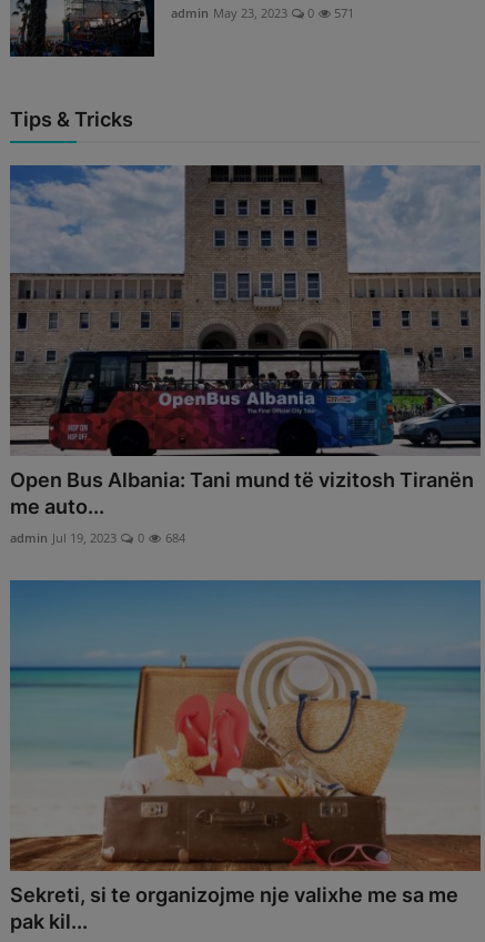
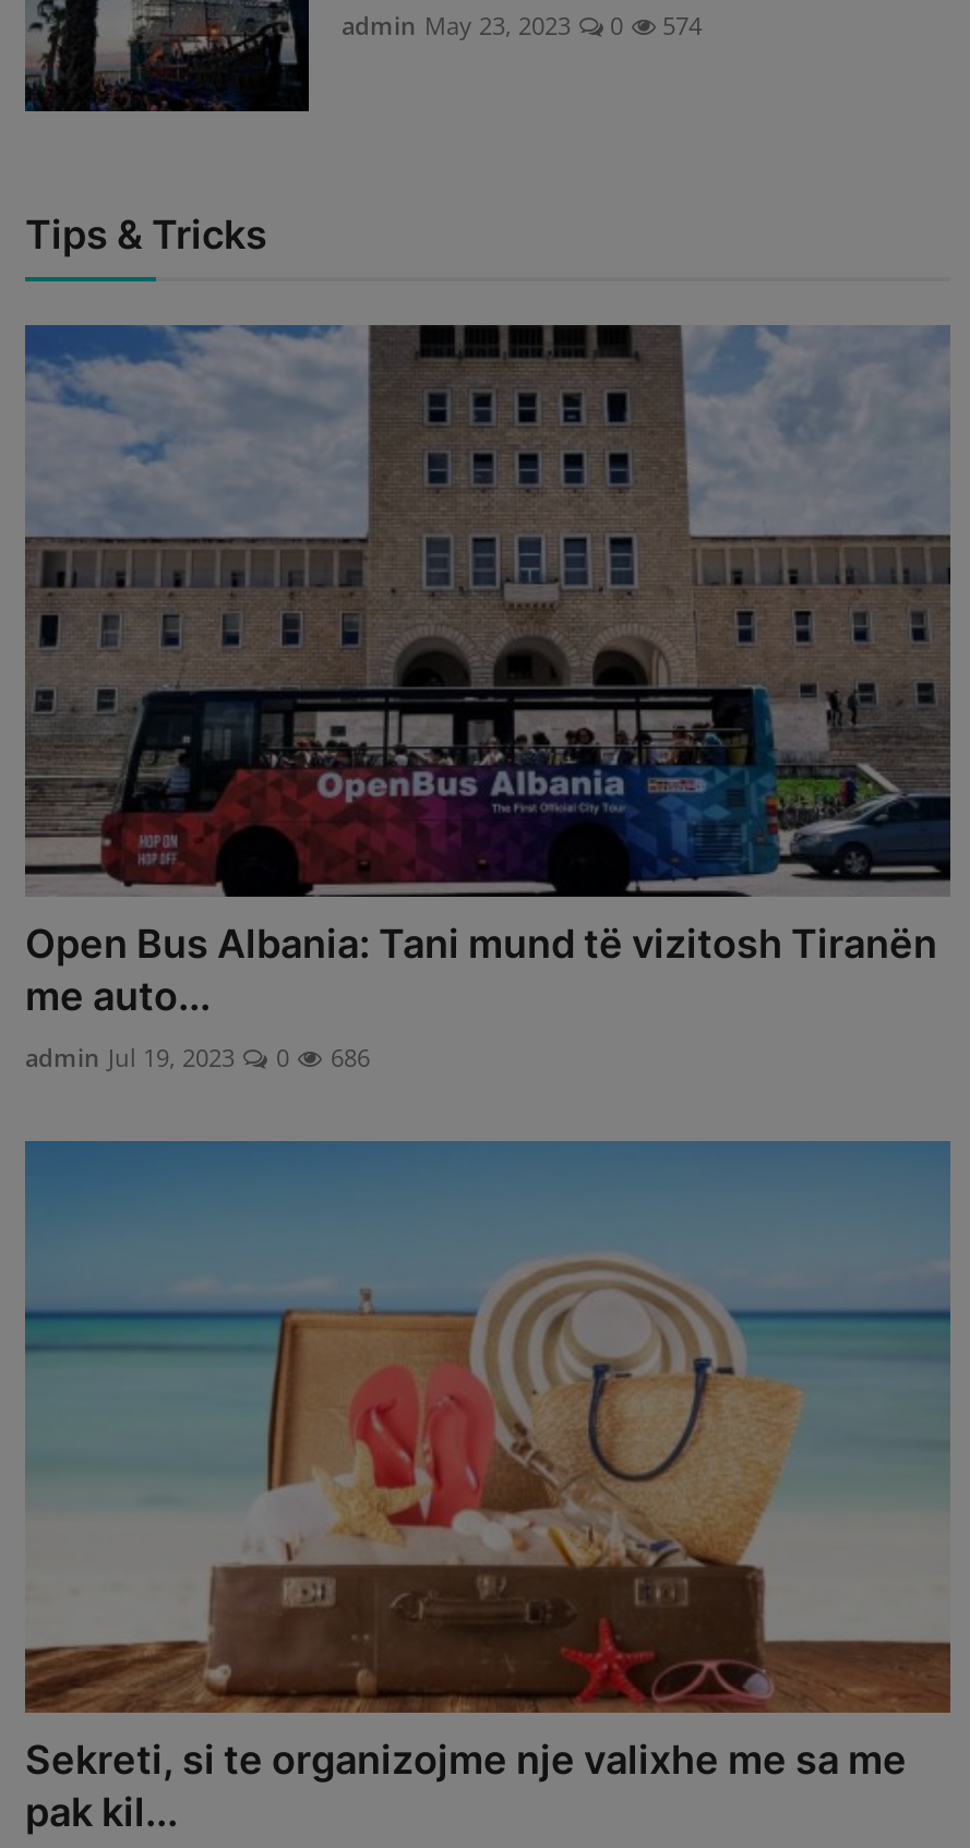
- admin May 23, 2023 0 571
+ admin May 23, 2023 0 574

- admin Jul 19, 2023 0 684
+ admin Jul 19, 2023 0 686
